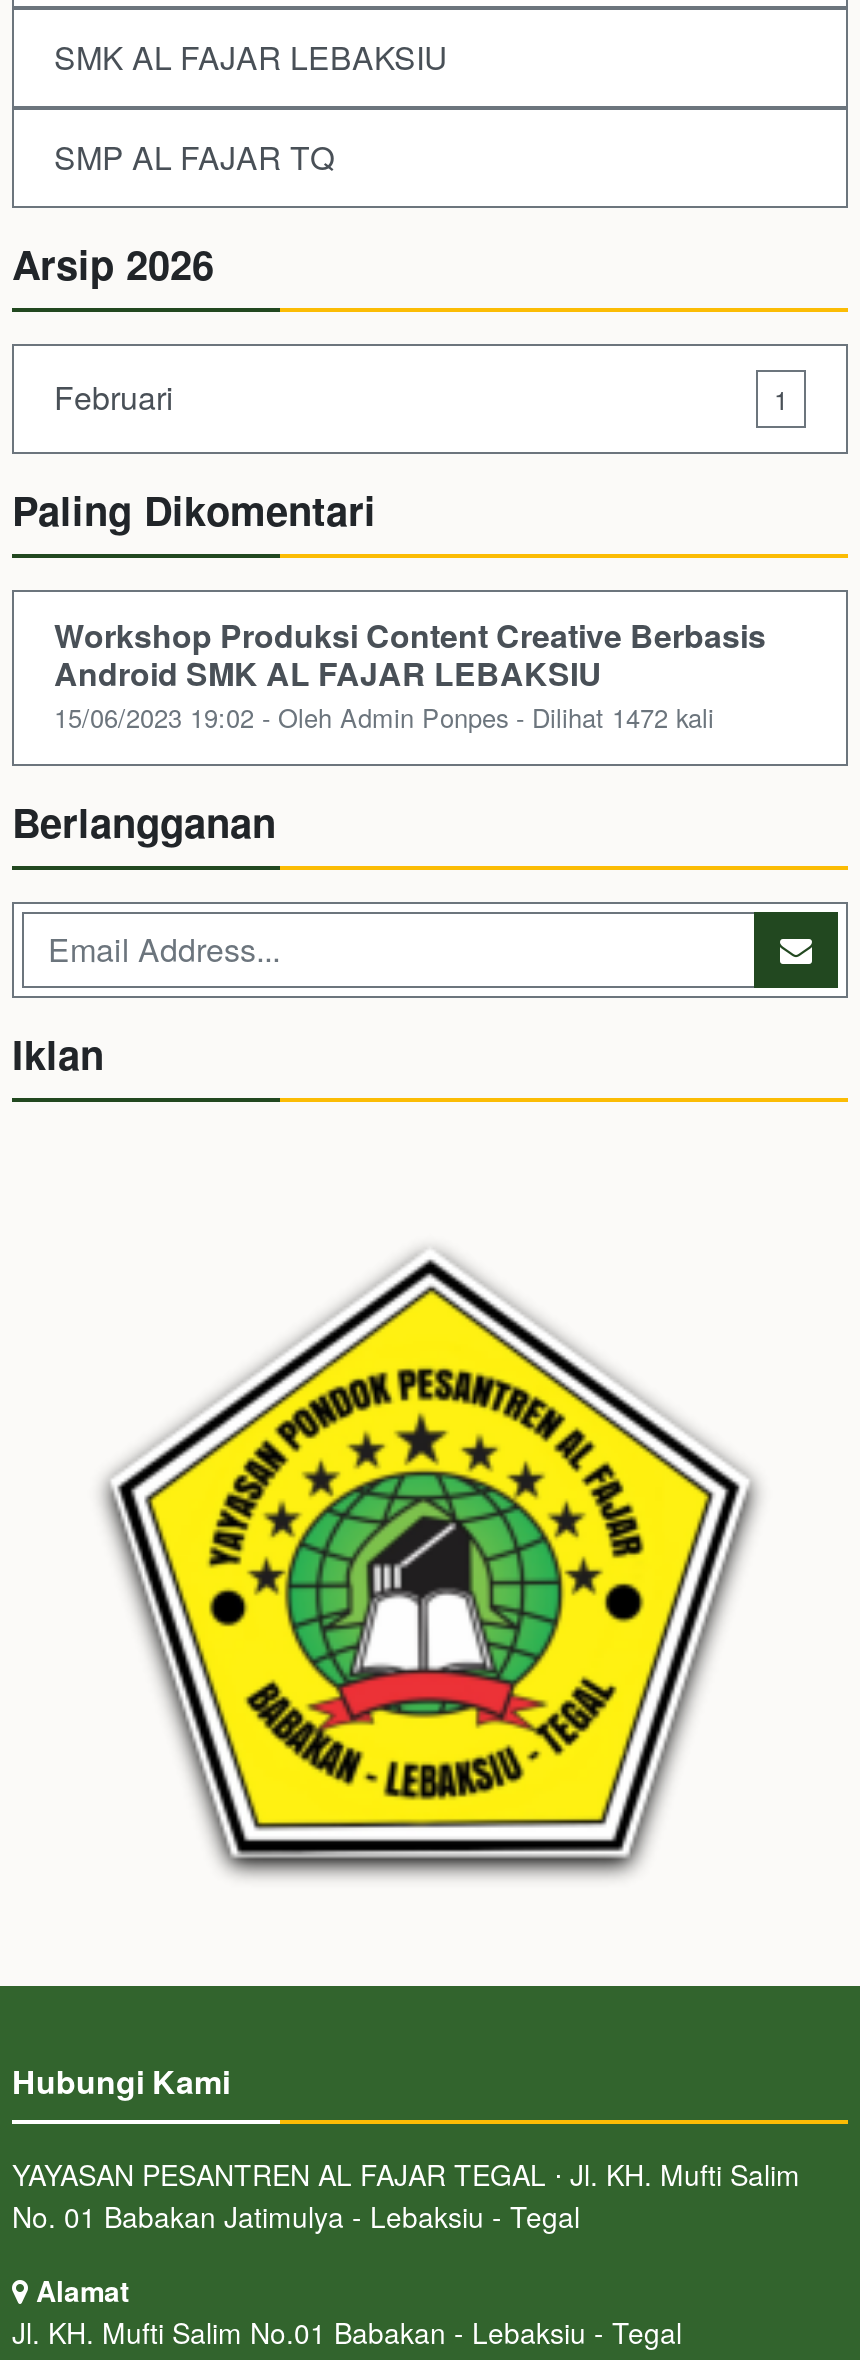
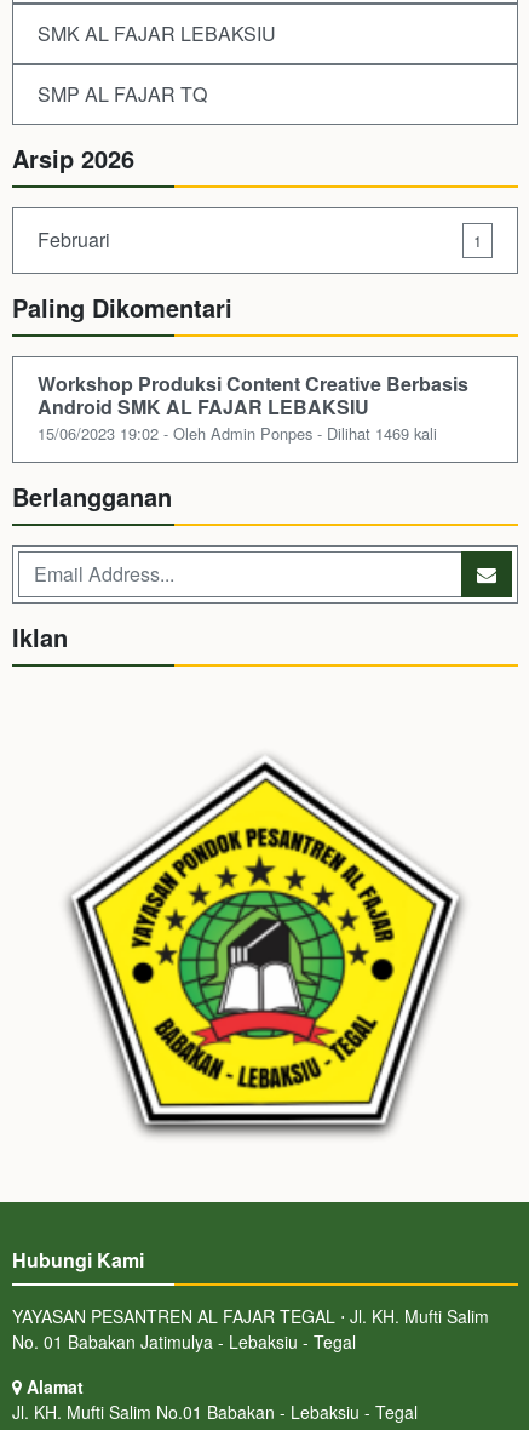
- 15/06/2023 19:02 - Oleh Admin Ponpes - Dilihat 1472 kali
+ 15/06/2023 19:02 - Oleh Admin Ponpes - Dilihat 1469 kali
